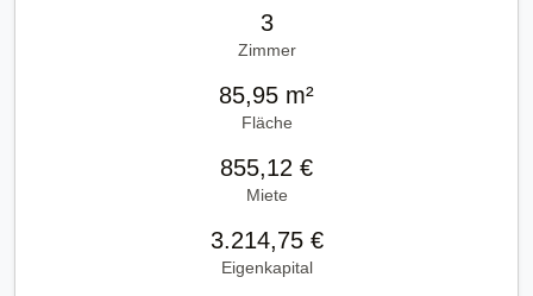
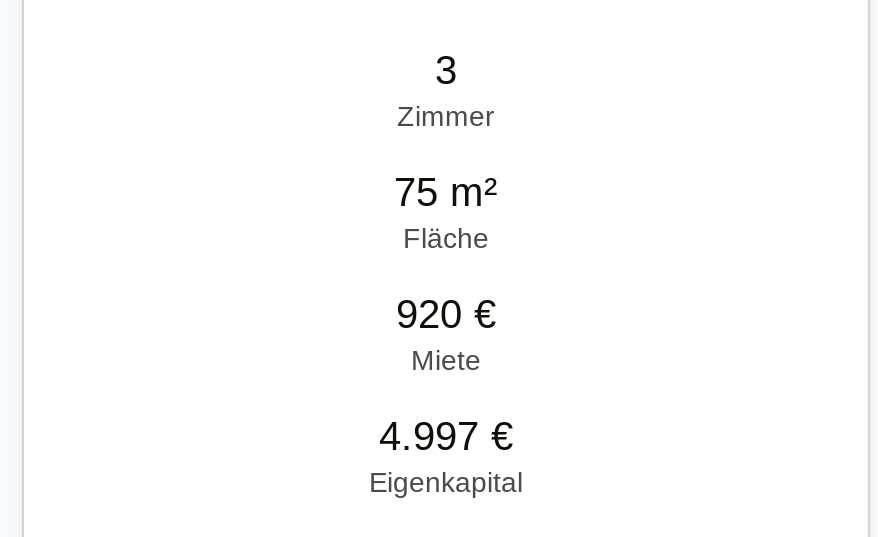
- 85,95 m²
+ 75 m²

- 855,12 €
+ 920 €

- 3.214,75 €
+ 4.997 €
